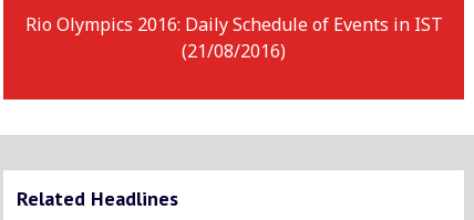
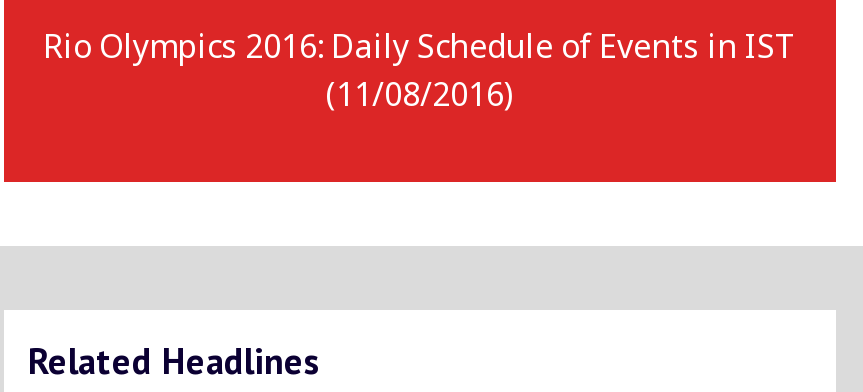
- (21/08/2016)
+ (11/08/2016)
